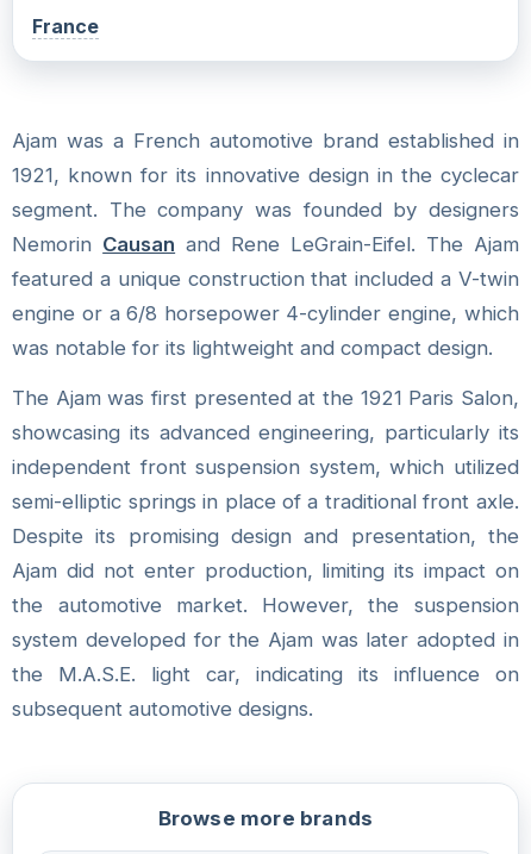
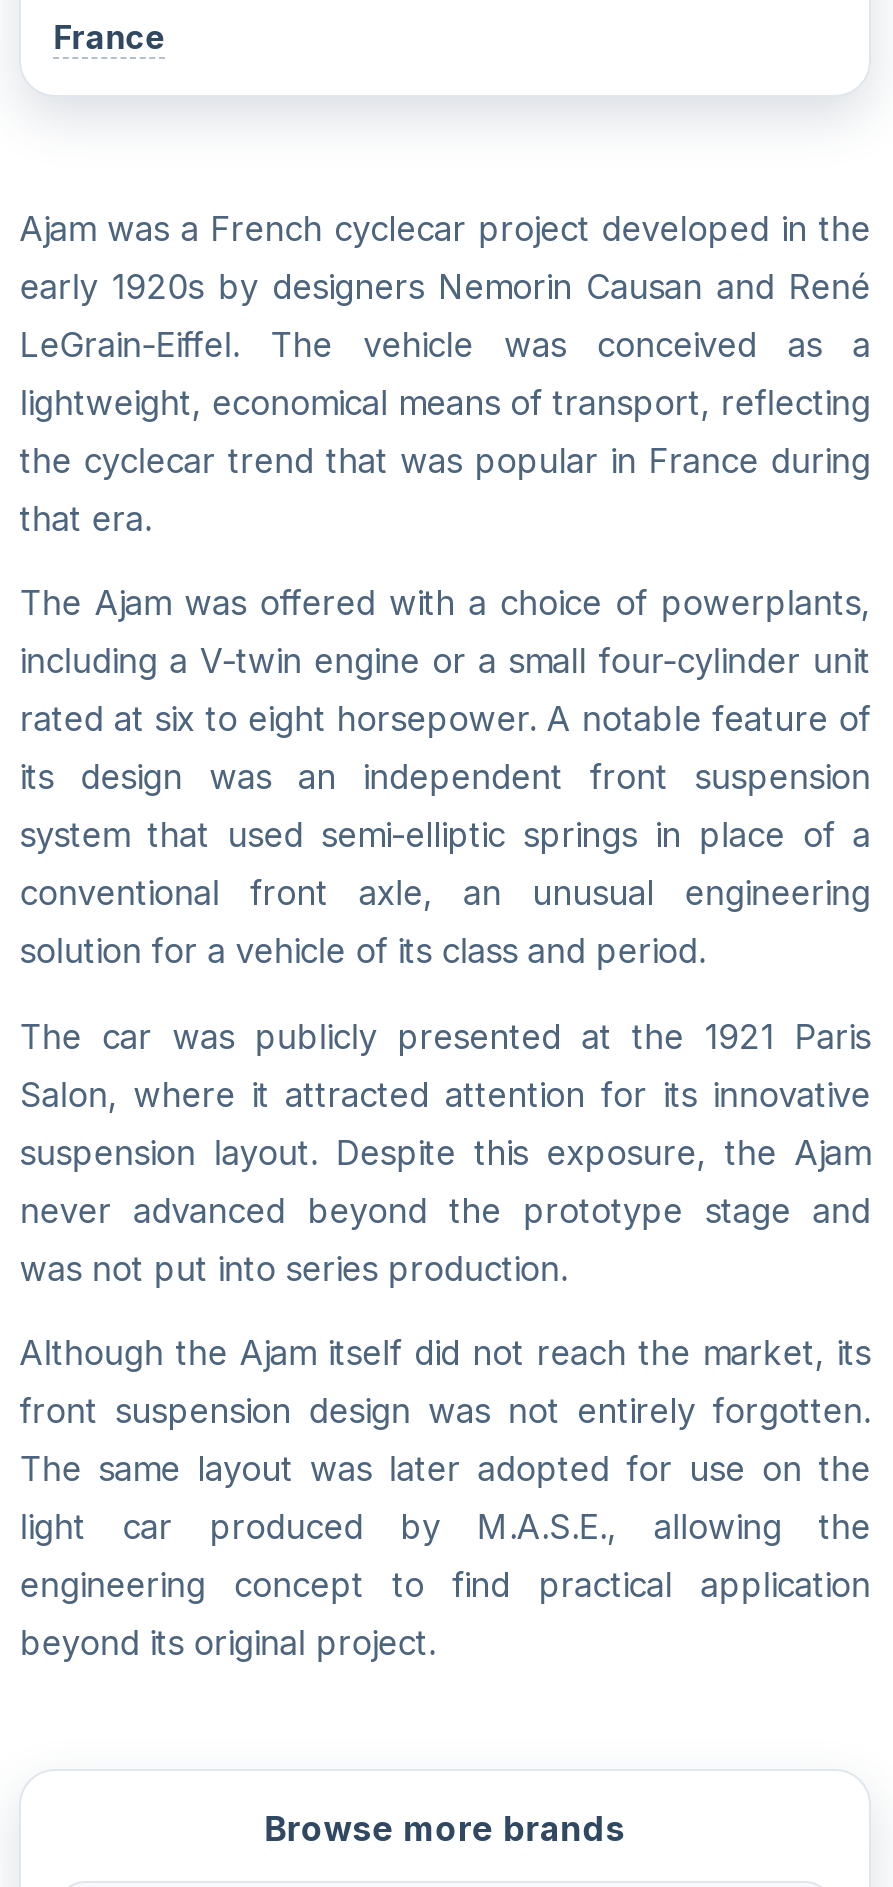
- Ajam was a French automotive brand established in
- 1921, known for its innovative design in the cyclecar
- segment. The company was founded by designers
- Nemorin Causan and Rene LeGrain-Eifel. The Ajam
- featured a unique construction that included a V-twin
- engine or a 6/8 horsepower 4-cylinder engine, which
- was notable for its lightweight and compact design.
- The Ajam was first presented at the 1921 Paris Salon,
- showcasing its advanced engineering, particularly its
- independent front suspension system, which utilized
- semi-elliptic springs in place of a traditional front axle.
- Despite its promising design and presentation, the
- Ajam did not enter production, limiting its impact on
- the automotive market. However, the suspension
- system developed for the Ajam was later adopted in
- the M.A.S.E. light car, indicating its influence on
- subsequent automotive designs.
+ Ajam was a French cyclecar project developed in the
+ early 1920s by designers Nemorin Causan and René
+ LeGrain-Eiffel. The vehicle was conceived as a
+ lightweight, economical means of transport, reflecting
+ the cyclecar trend that was popular in France during
+ that era.
+ The Ajam was offered with a choice of powerplants,
+ including a V-twin engine or a small four-cylinder unit
+ rated at six to eight horsepower. A notable feature of
+ its design was an independent front suspension
+ system that used semi-elliptic springs in place of a
+ conventional front axle, an unusual engineering
+ solution for a vehicle of its class and period.
+ The car was publicly presented at the 1921 Paris
+ Salon, where it attracted attention for its innovative
+ suspension layout. Despite this exposure, the Ajam
+ never advanced beyond the prototype stage and
+ was not put into series production.
+ Although the Ajam itself did not reach the market, its
+ front suspension design was not entirely forgotten.
+ The same layout was later adopted for use on the
+ light car produced by M.A.S.E., allowing the
+ engineering concept to find practical application
+ beyond its original project.
